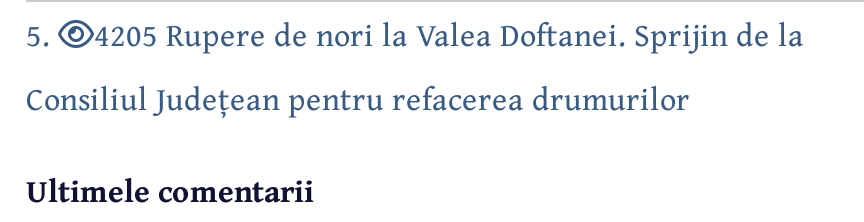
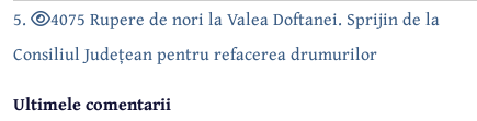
- 4205 Rupere de nori la Valea Doftanei. Sprijin de la
+ 4075 Rupere de nori la Valea Doftanei. Sprijin de la
